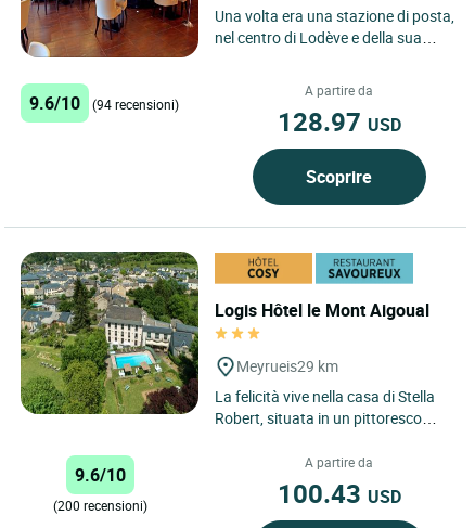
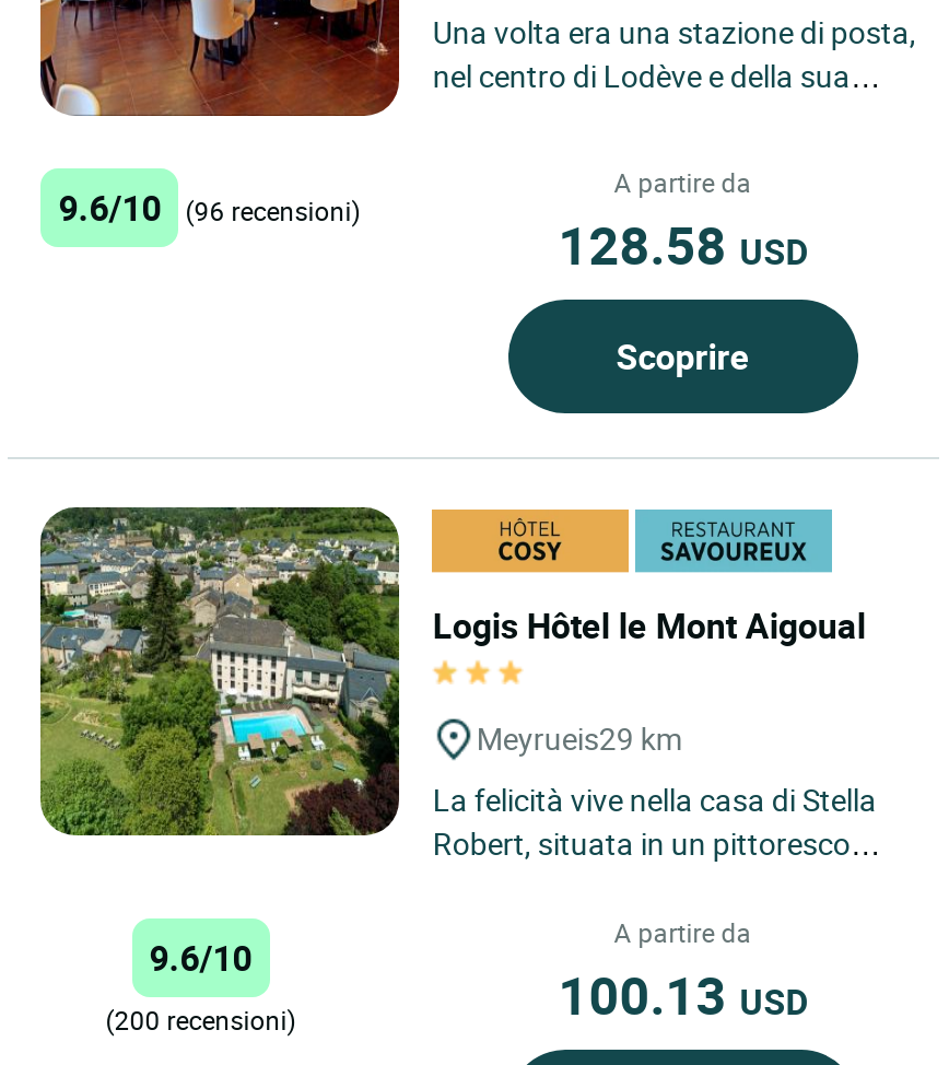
- 9.6/10 (94 recensioni)
+ 9.6/10 (96 recensioni)

- 128.97 USD
+ 128.58 USD

- 100.43 USD
+ 100.13 USD
